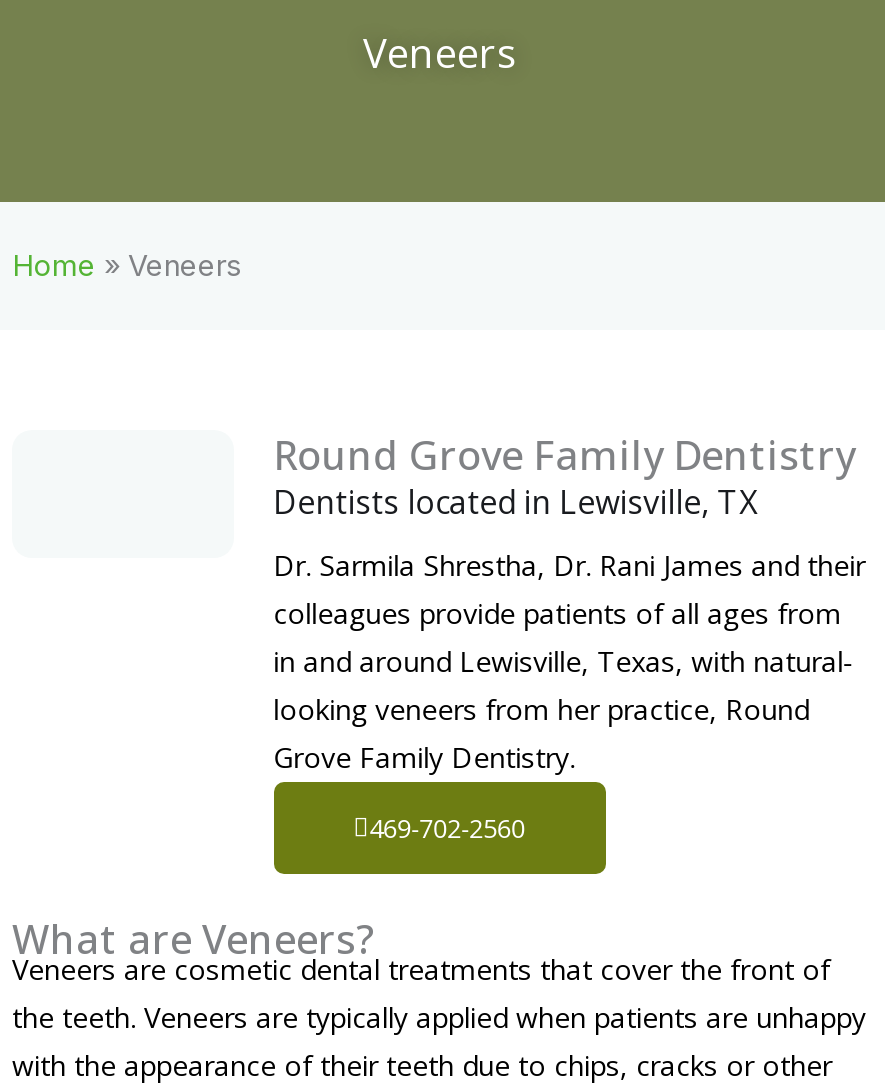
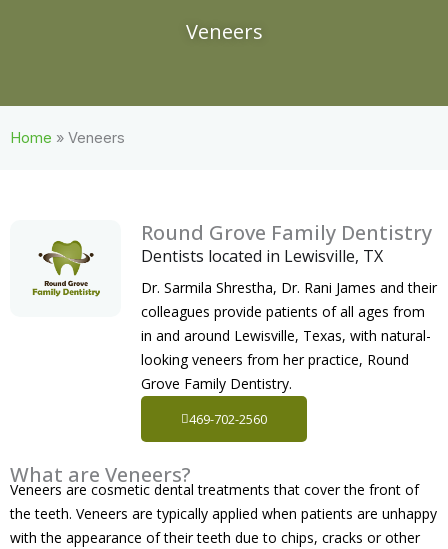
+ [image]
